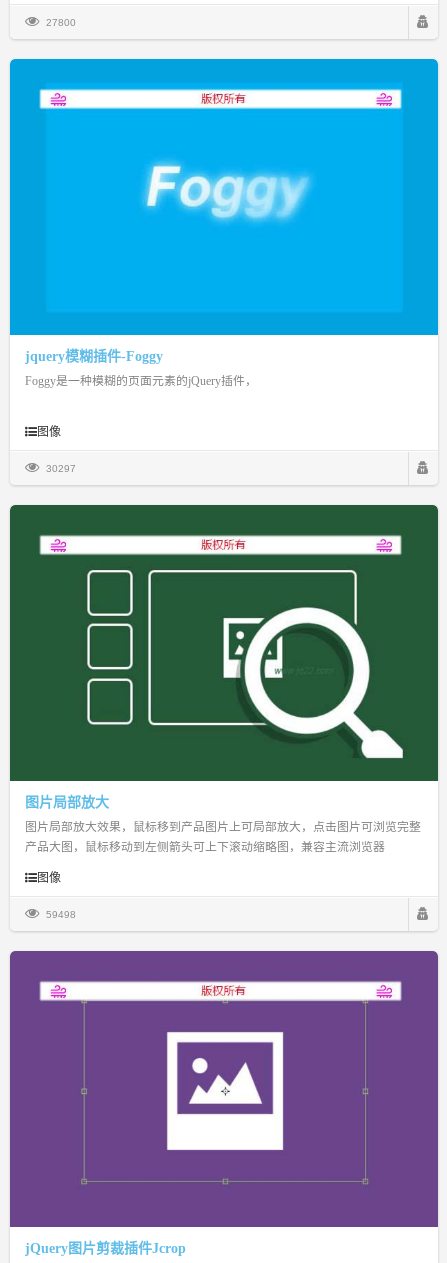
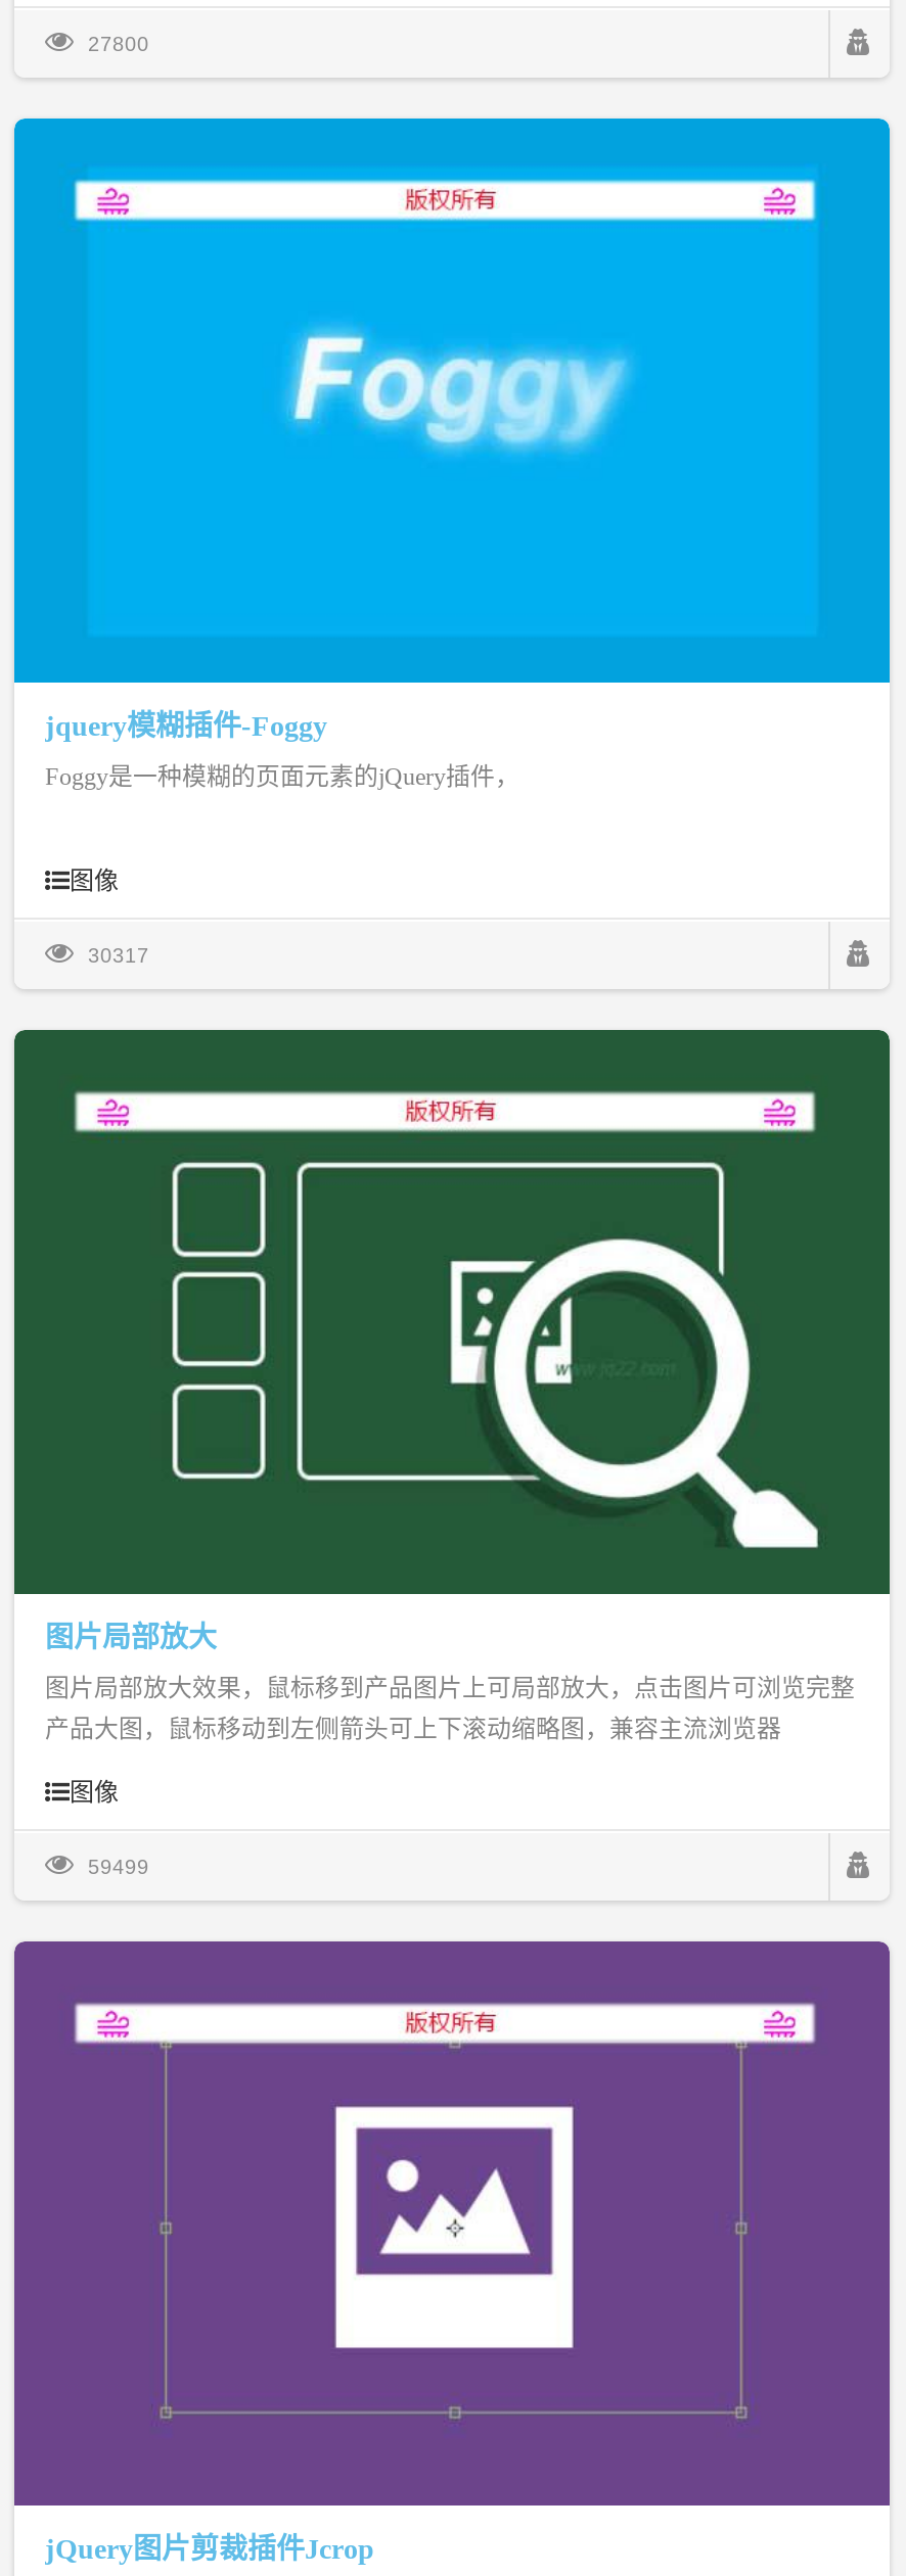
- 30297
+ 30317

- 59498
+ 59499
